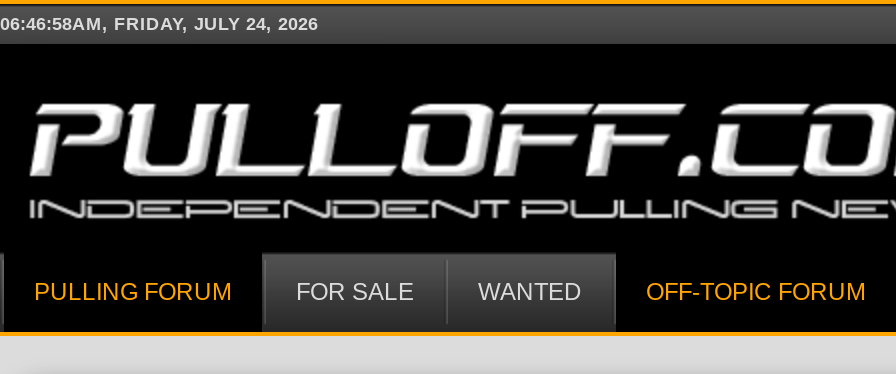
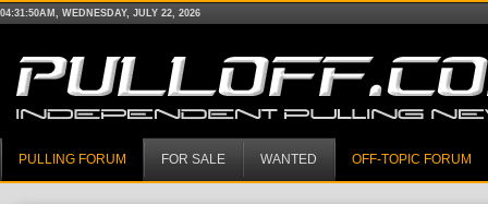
- 06:46:58AM, FRIDAY, JULY 24, 2026
+ 04:31:50AM, WEDNESDAY, JULY 22, 2026
